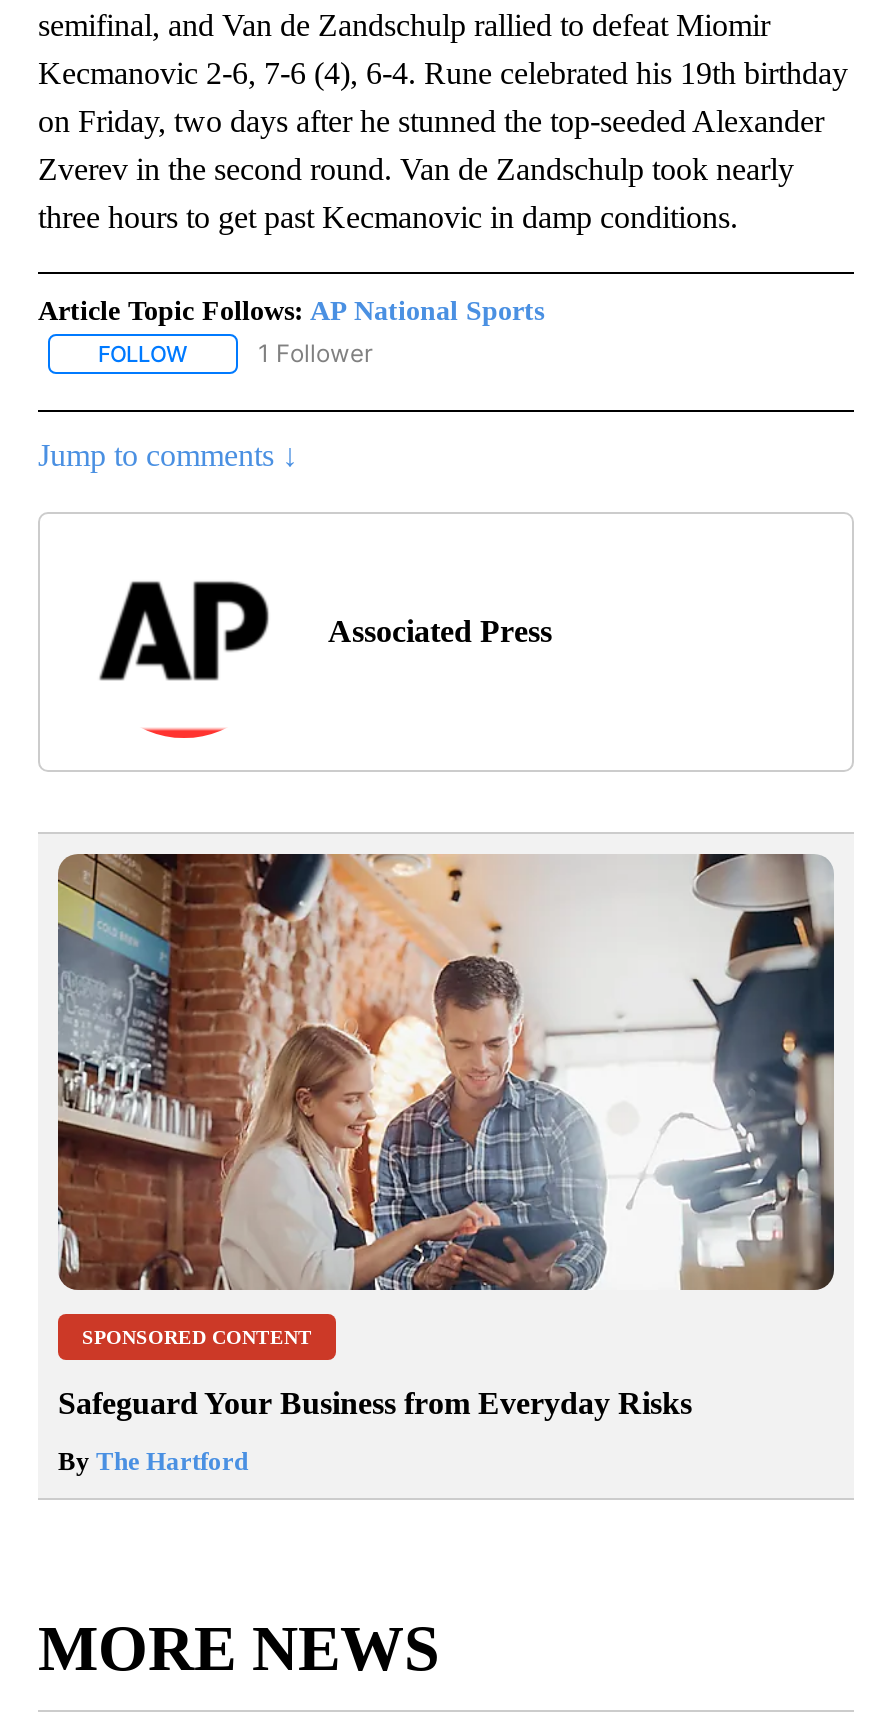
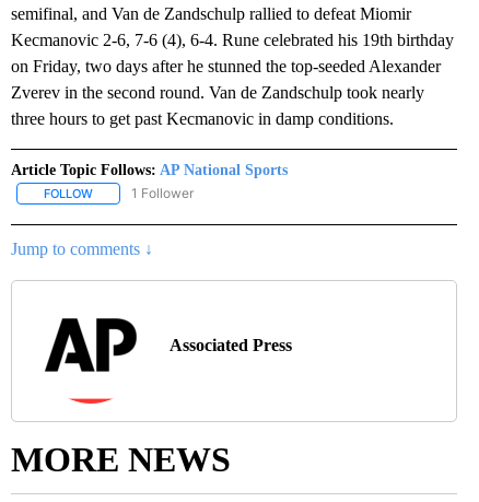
- [image]
- SPONSORED CONTENT
- Safeguard Your Business from Everyday Risks
- By The Hartford
